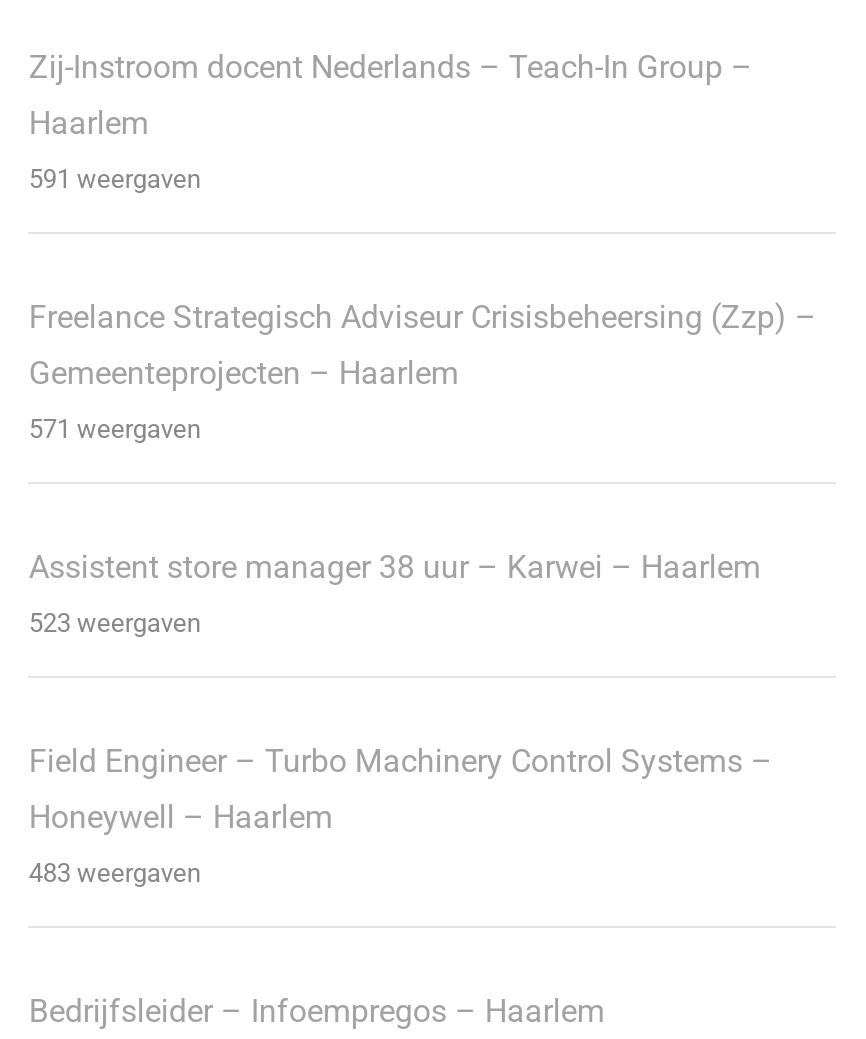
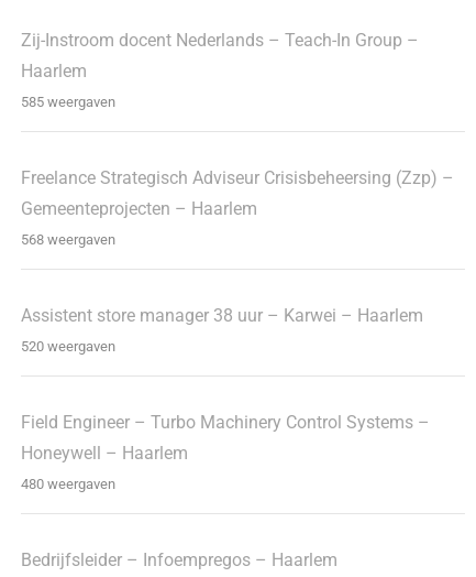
- 591 weergaven
+ 585 weergaven

- 571 weergaven
+ 568 weergaven

- 523 weergaven
+ 520 weergaven

- 483 weergaven
+ 480 weergaven
